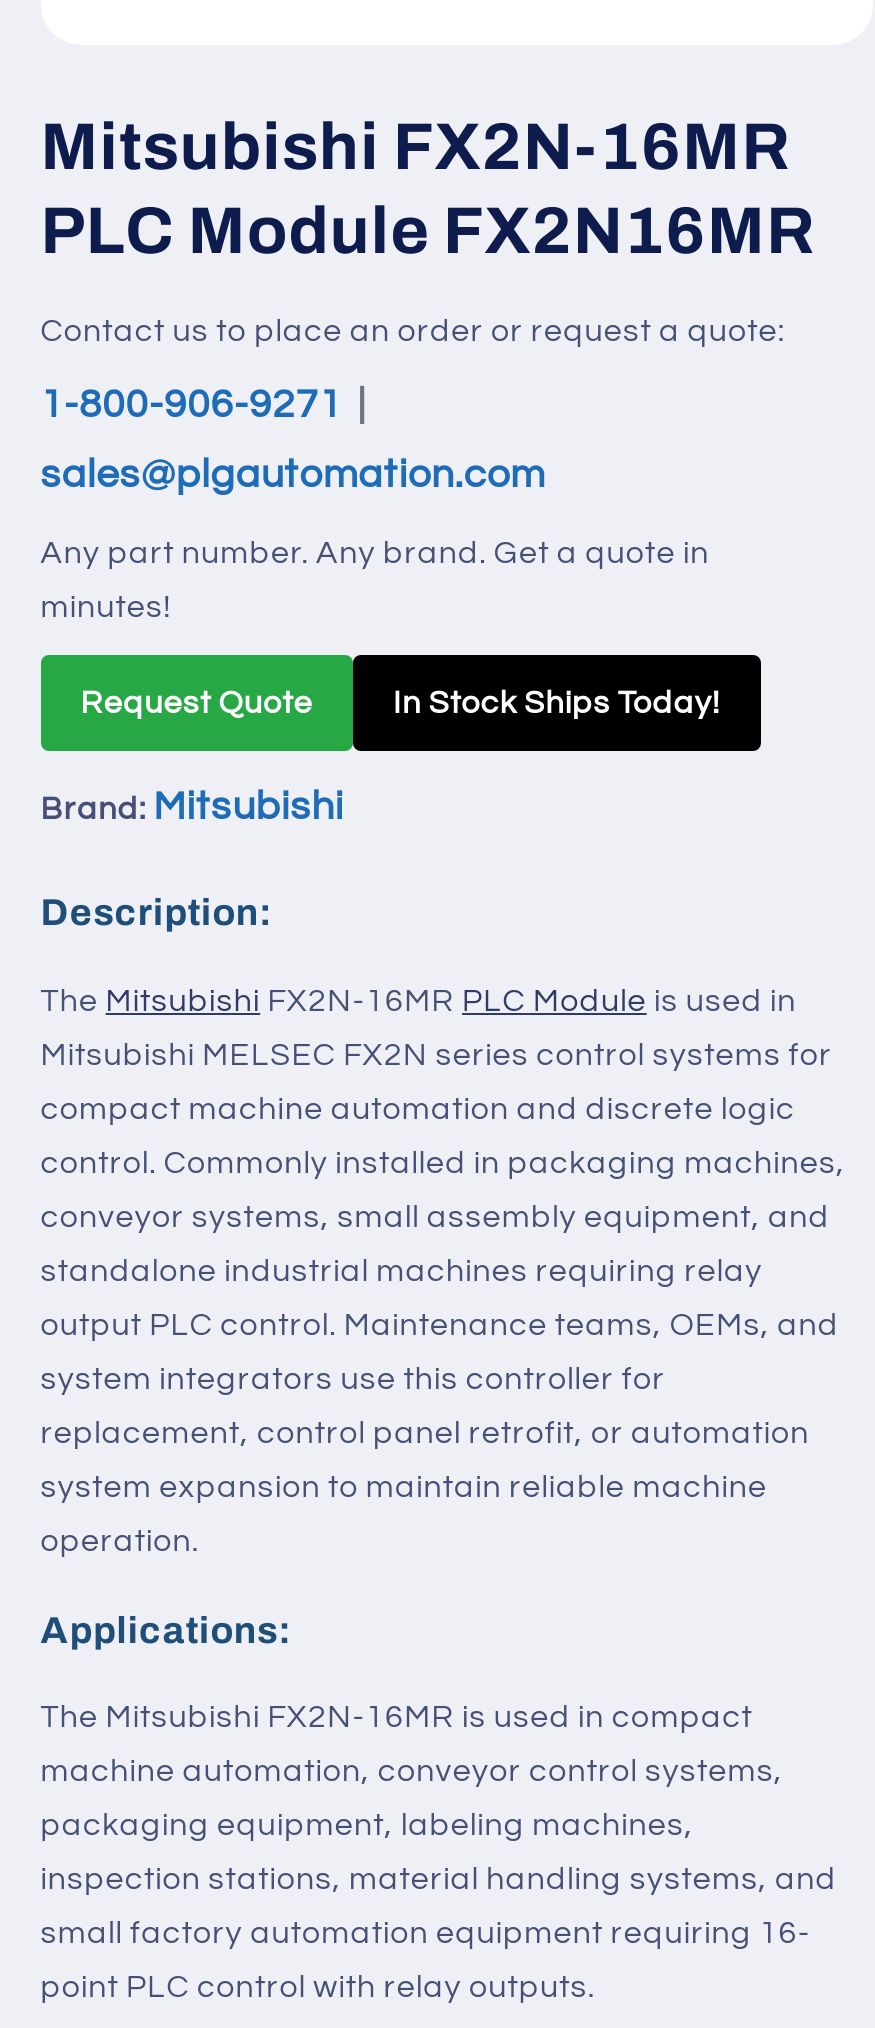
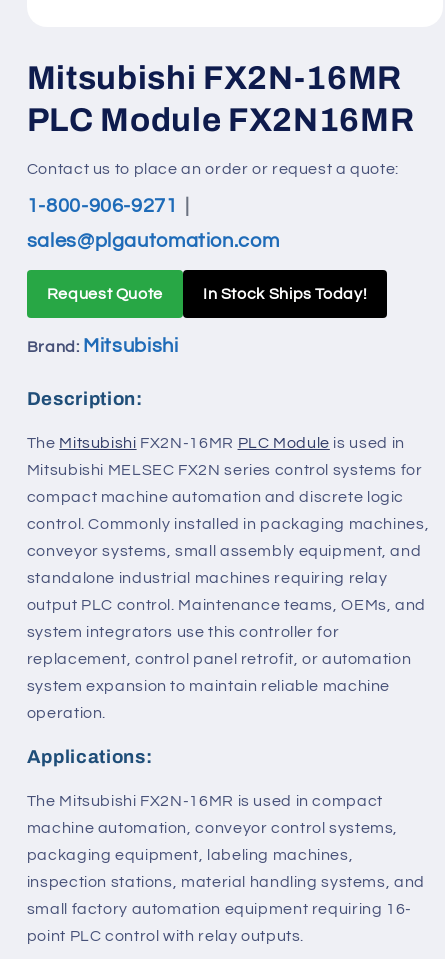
- Any part number. Any brand. Get a quote in
- minutes!
